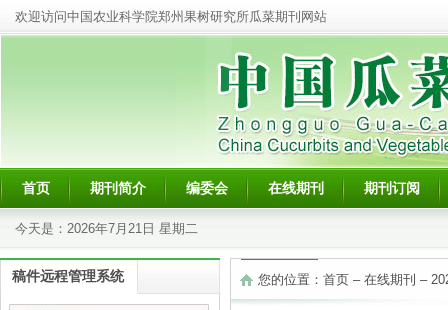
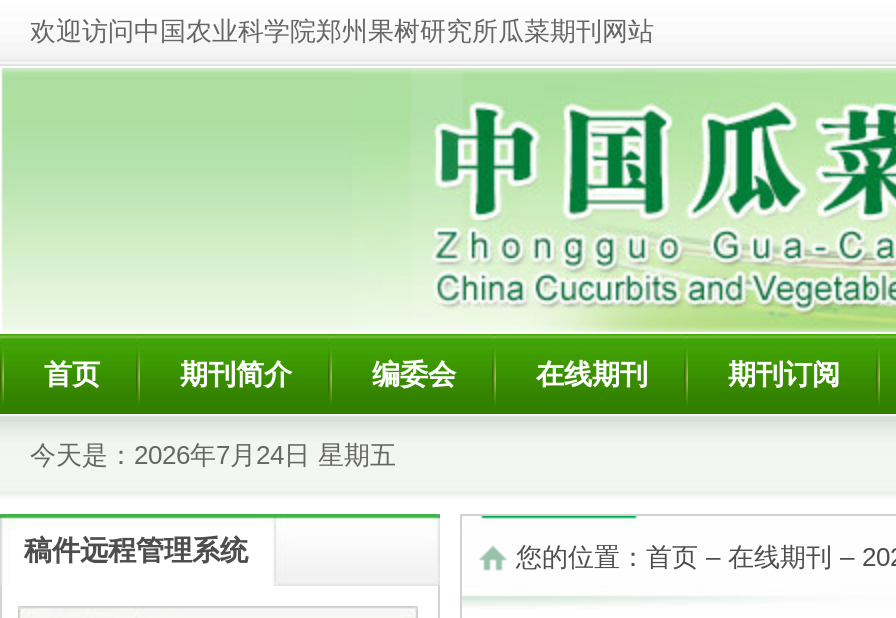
- 今天是：2026年7月21日 星期二
+ 今天是：2026年7月24日 星期五
